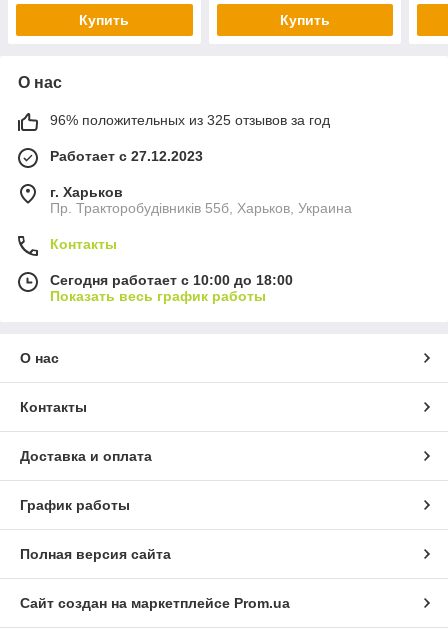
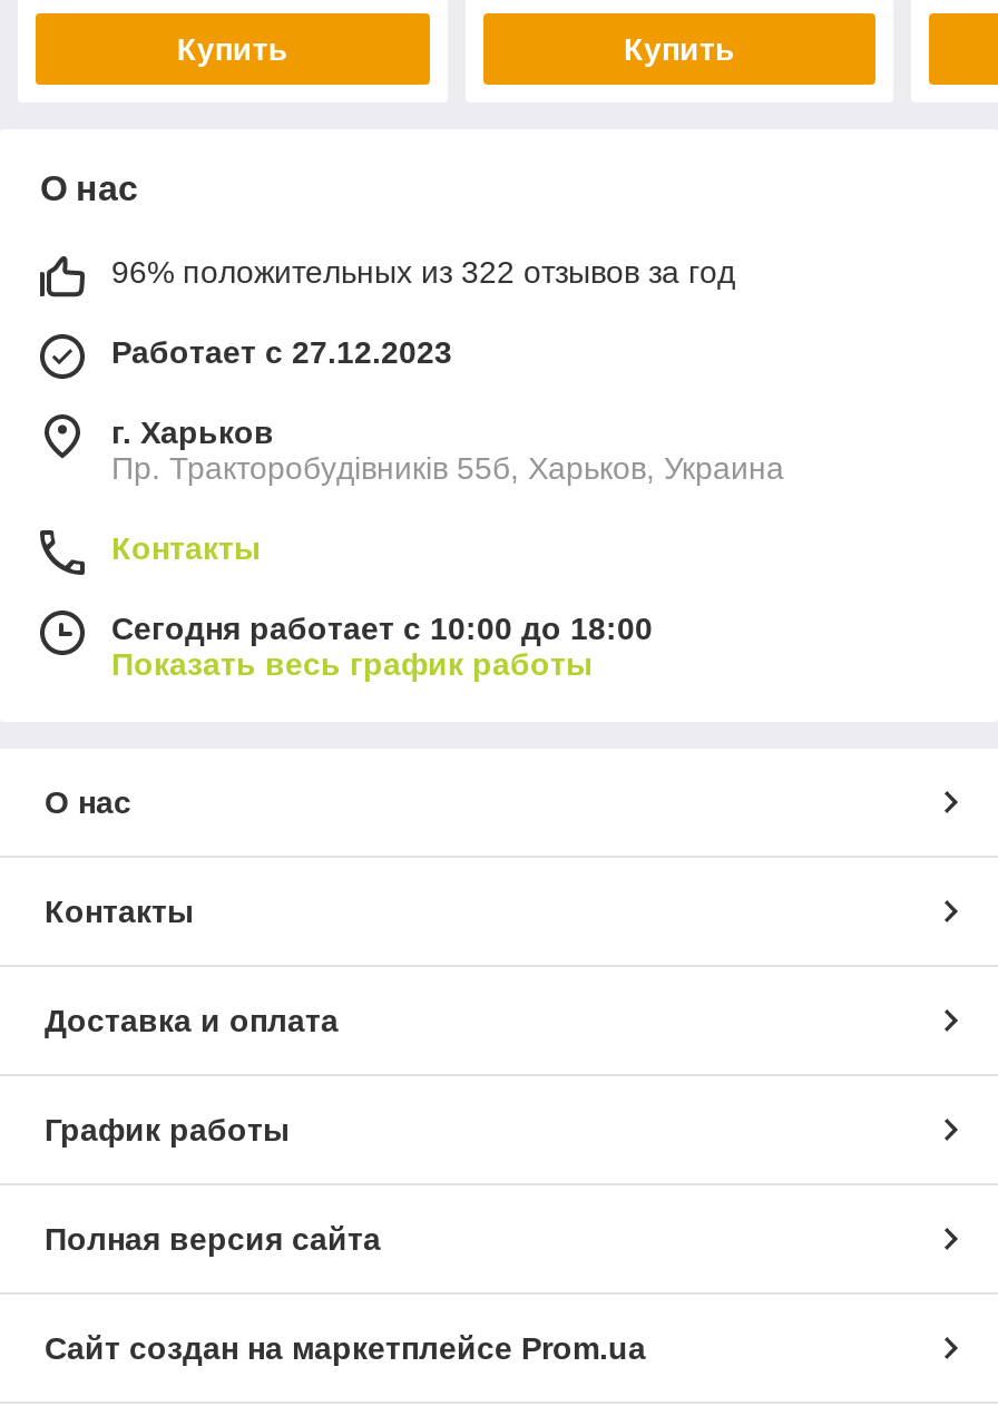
- 96% положительных из 325 отзывов за год
+ 96% положительных из 322 отзывов за год
